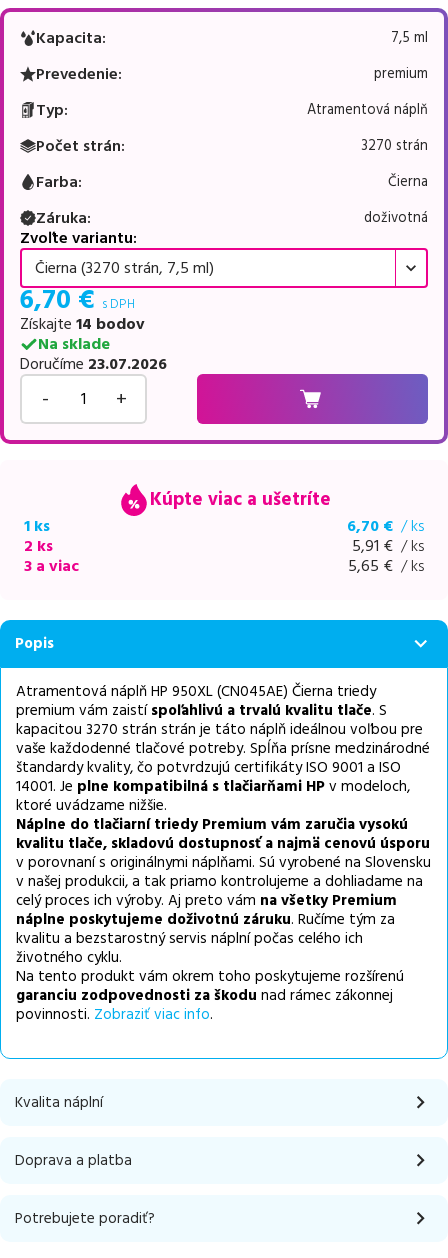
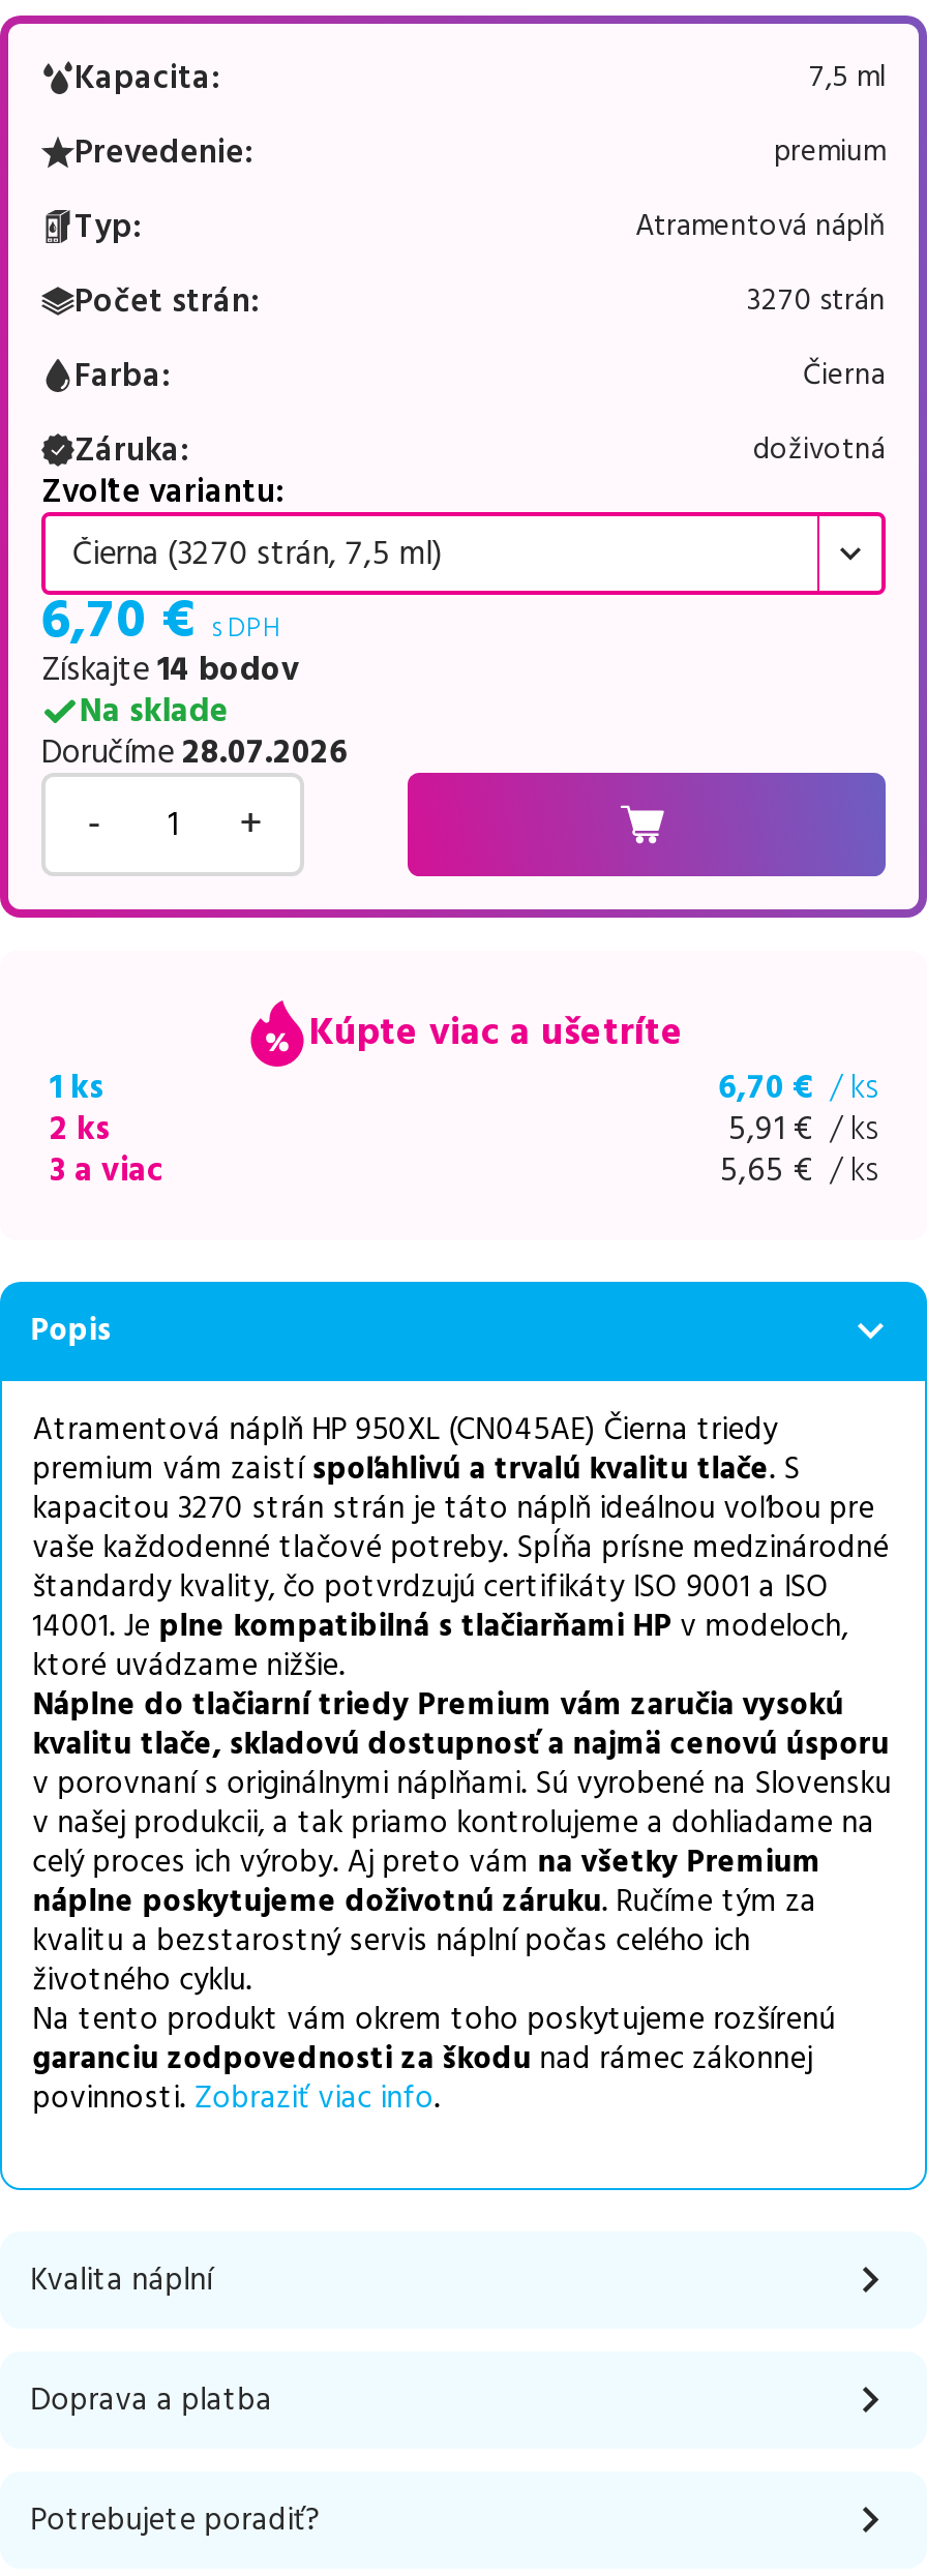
- Doručíme 23.07.2026
+ Doručíme 28.07.2026
